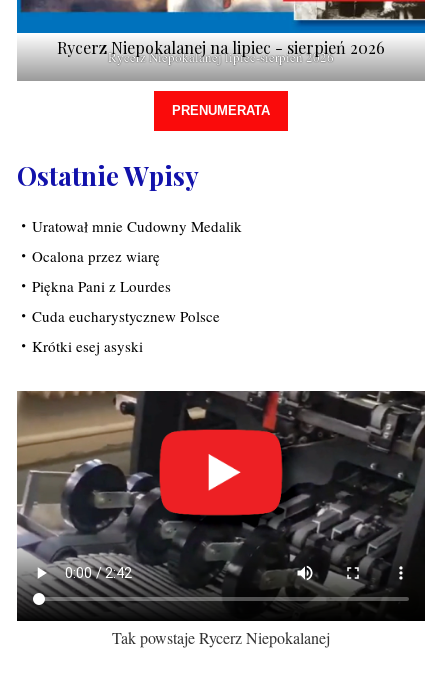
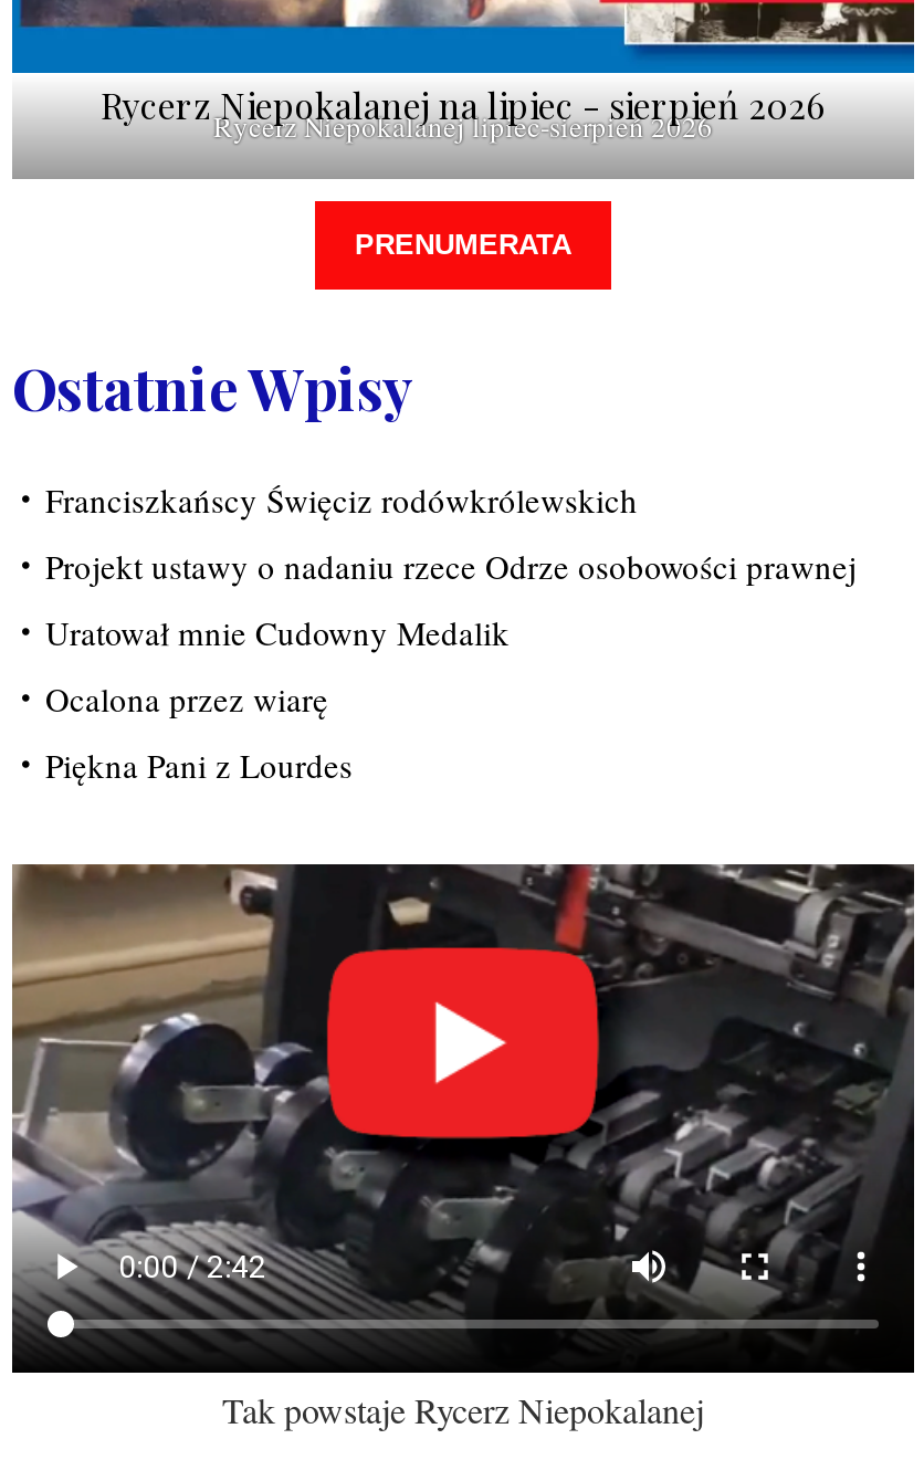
+ Franciszkańscy Święciz rodówkrólewskich
+ Projekt ustawy o nadaniu rzece Odrze osobowości prawnej

moved down: Uratował mnie Cudowny Medalik | Ocalona przez wiarę | Piękna Pani z Lourdes

- Cuda eucharystycznew Polsce
- Krótki esej asyski
